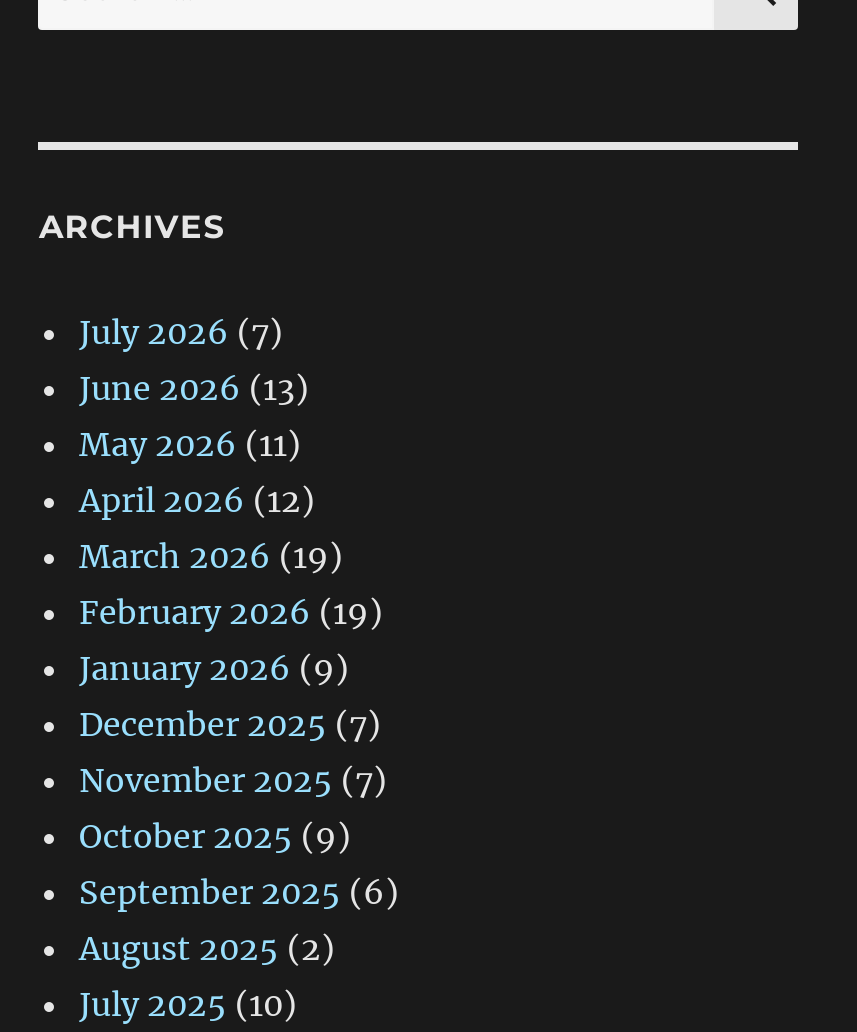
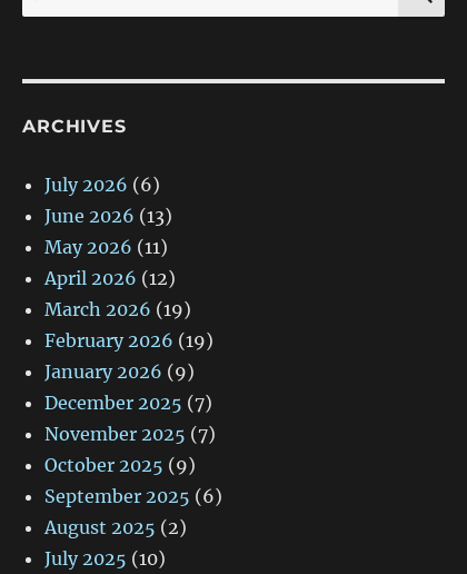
- July 2026 (7)
+ July 2026 (6)
